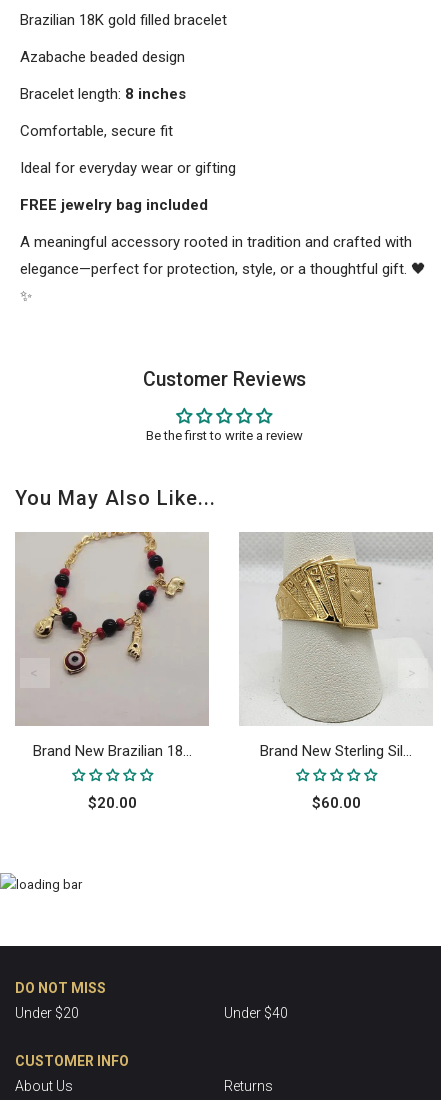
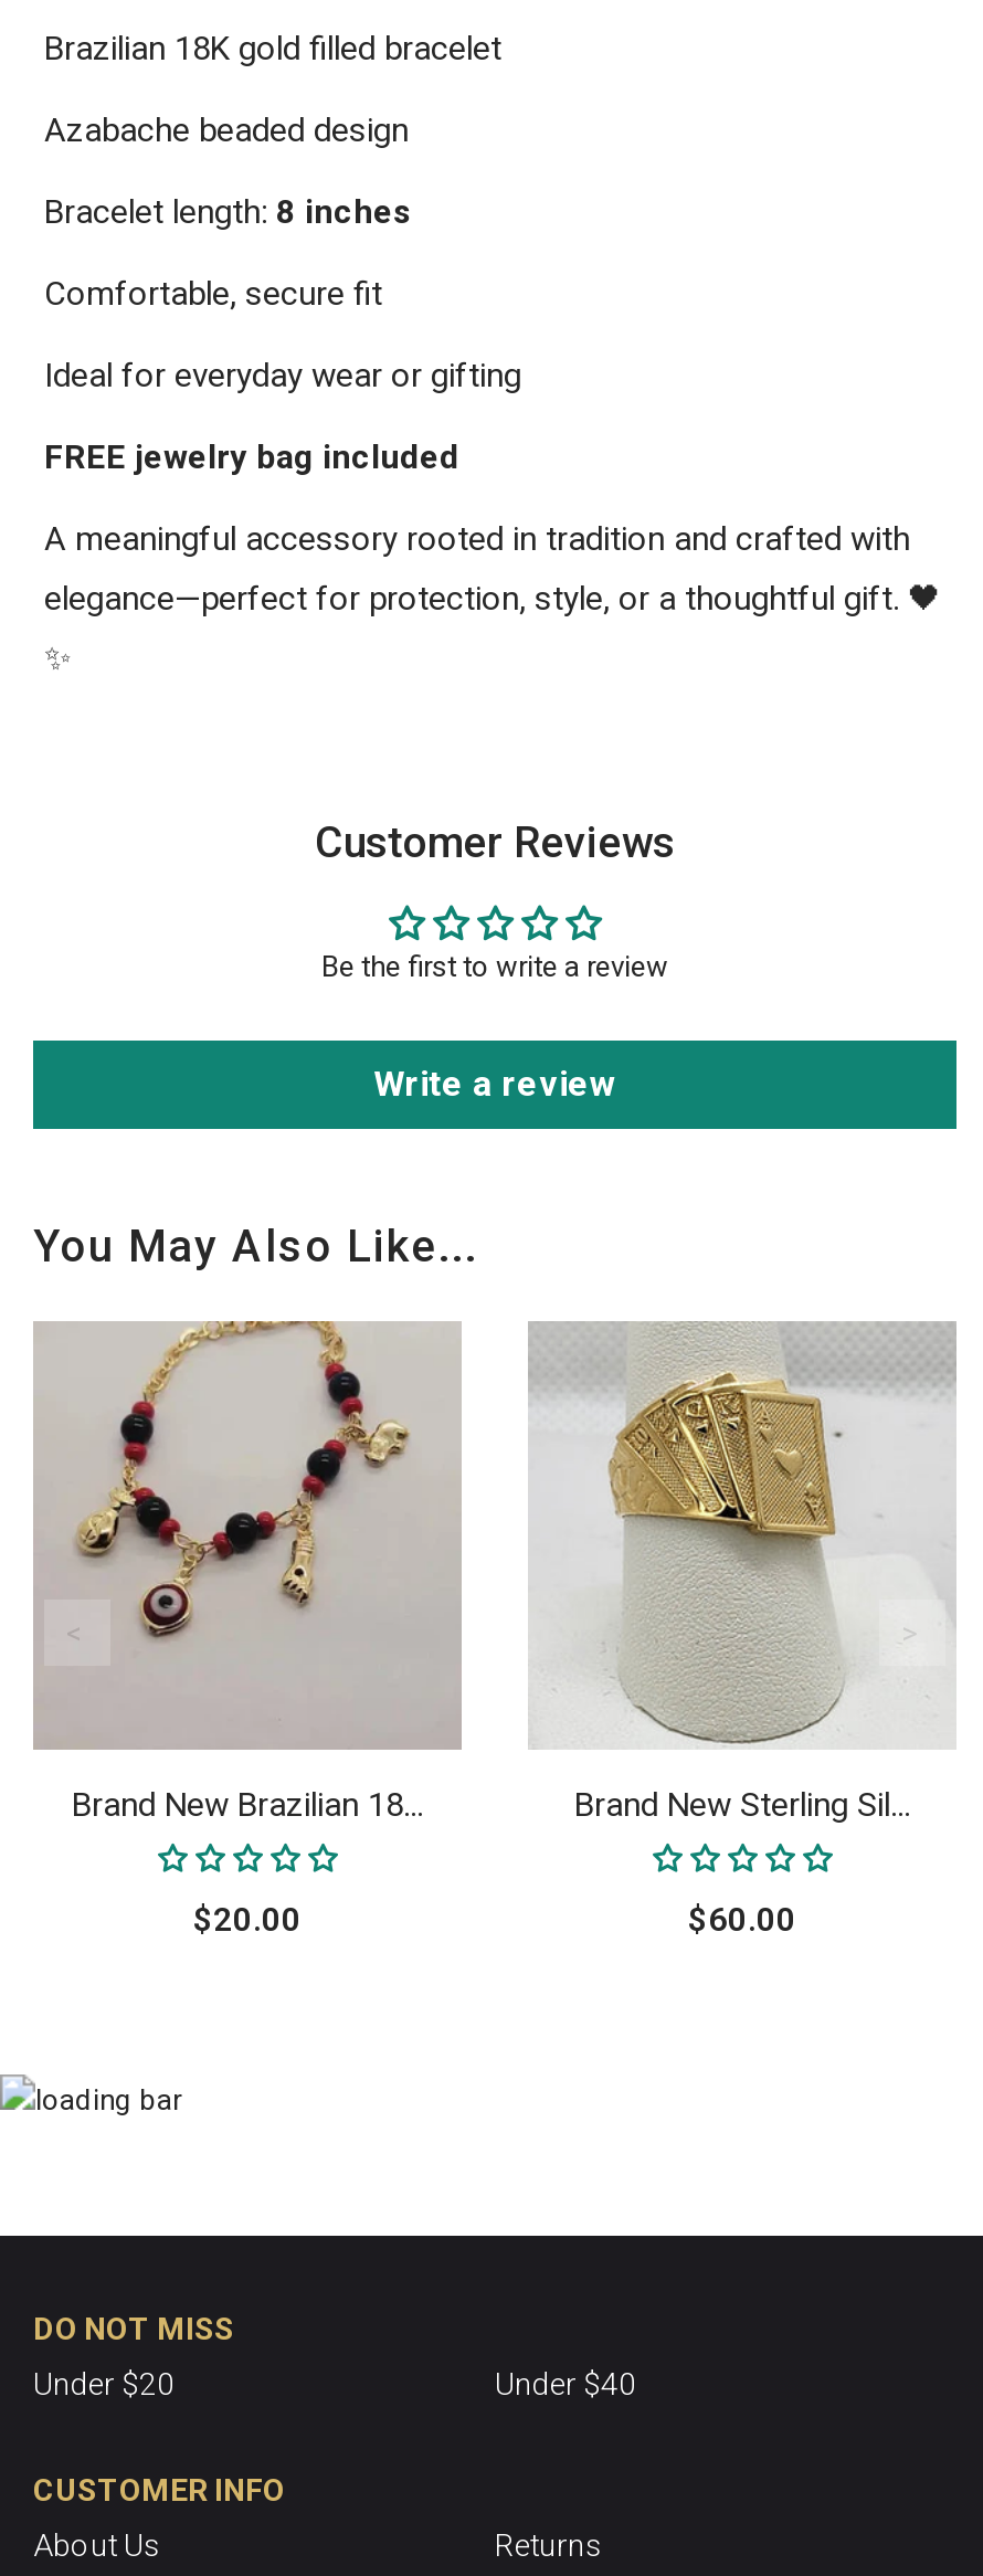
+ Write a review
